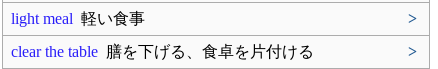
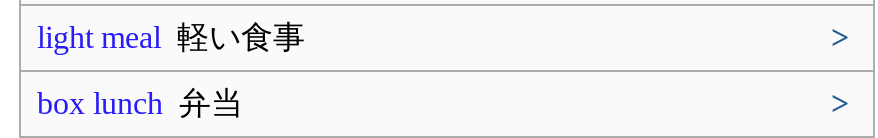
- clear the table膳を下げる、食卓を片付ける
+ box lunch弁当
